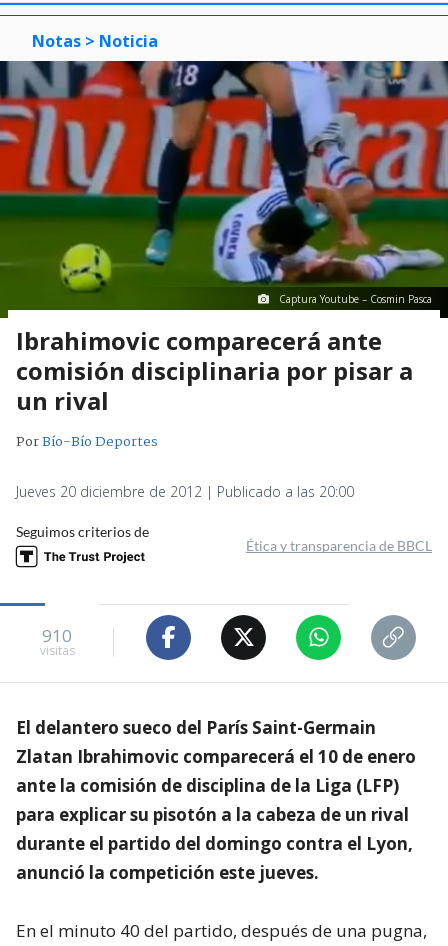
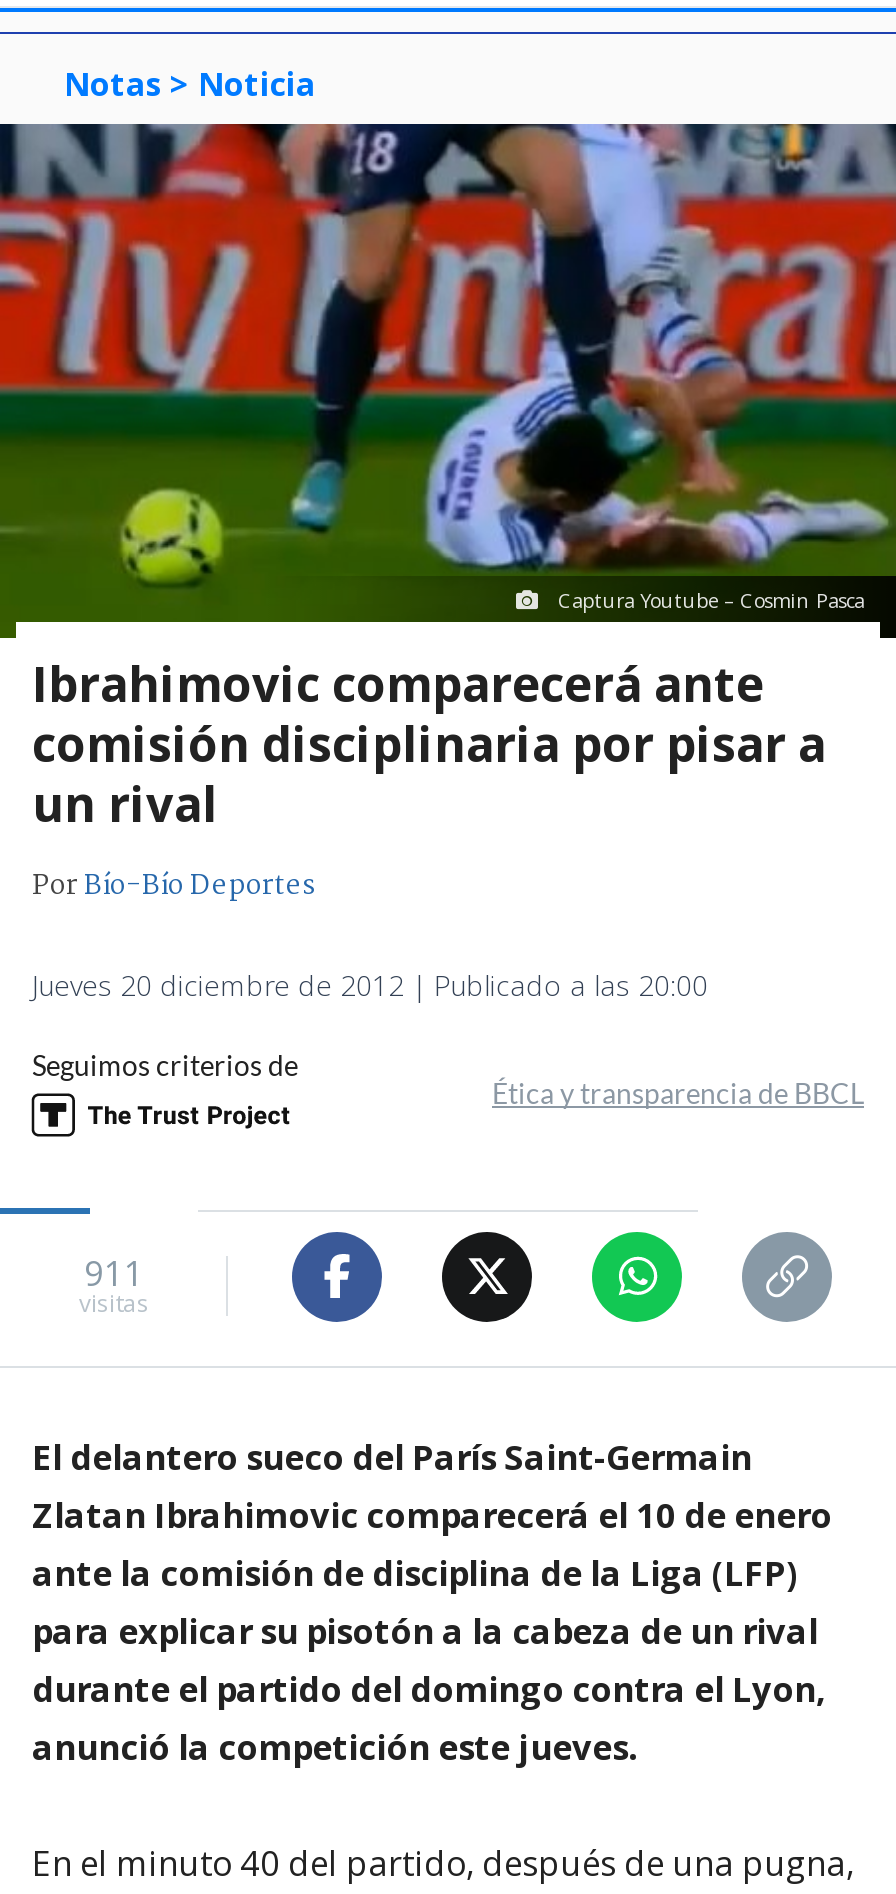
- 910
+ 911
